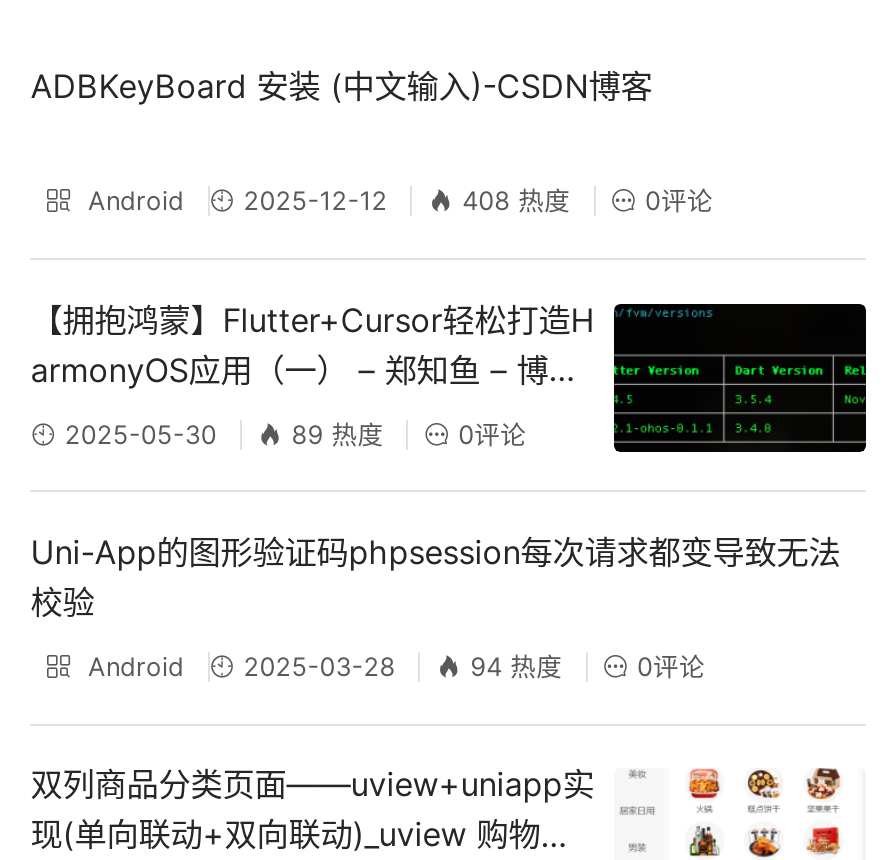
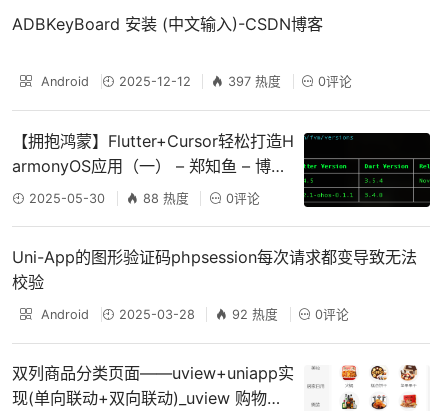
- 408 热度
+ 397 热度

- 89 热度
+ 88 热度

- 94 热度
+ 92 热度
